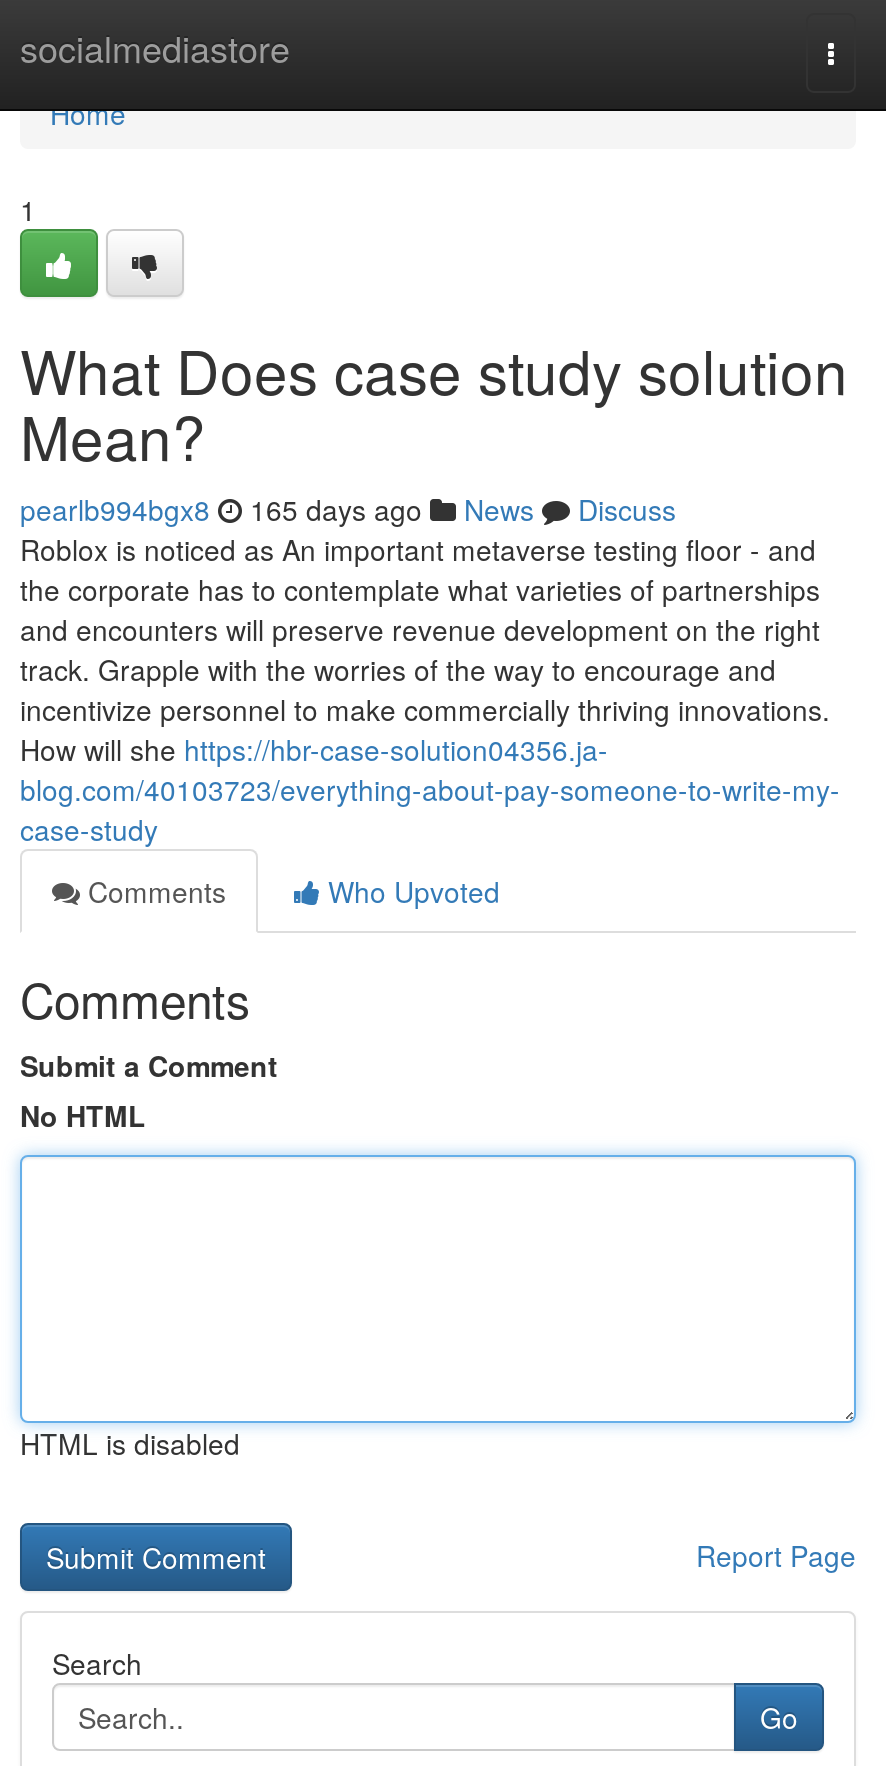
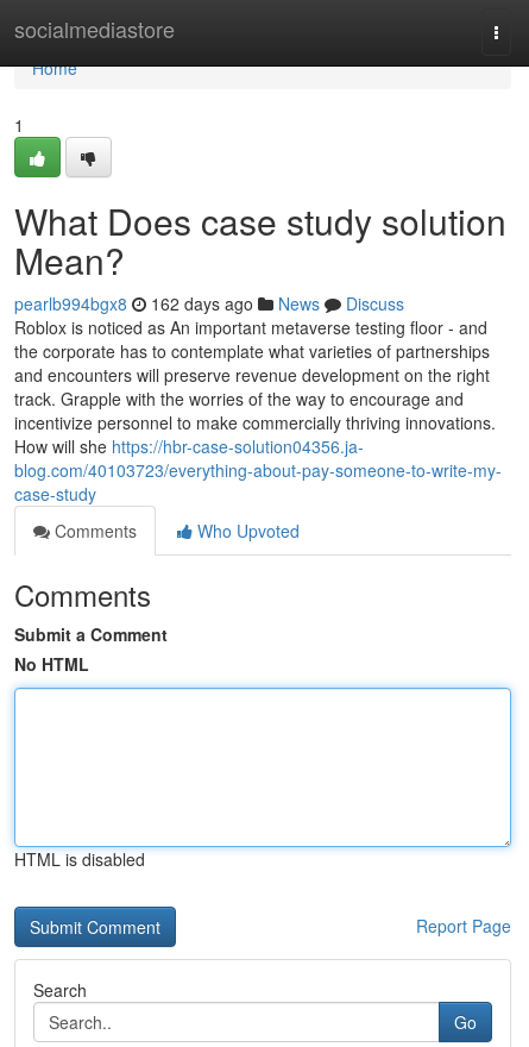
- pearlb994bgx8 165 days ago News Discuss
+ pearlb994bgx8 162 days ago News Discuss
